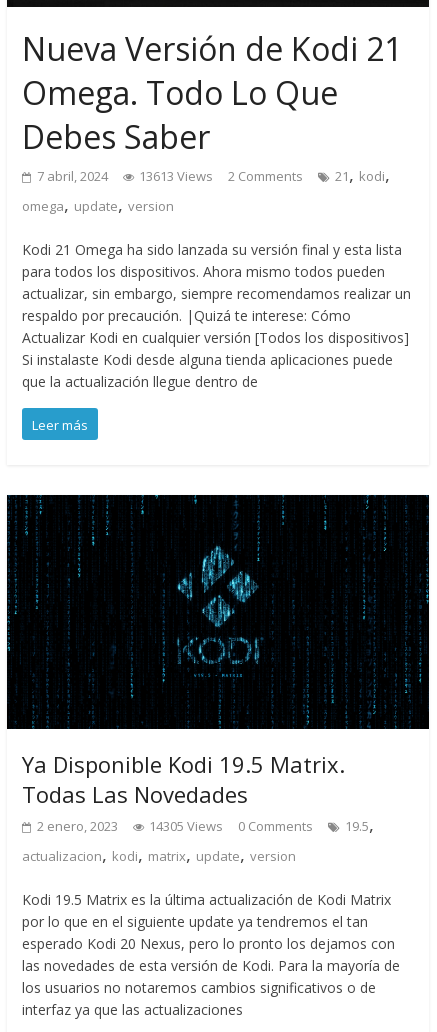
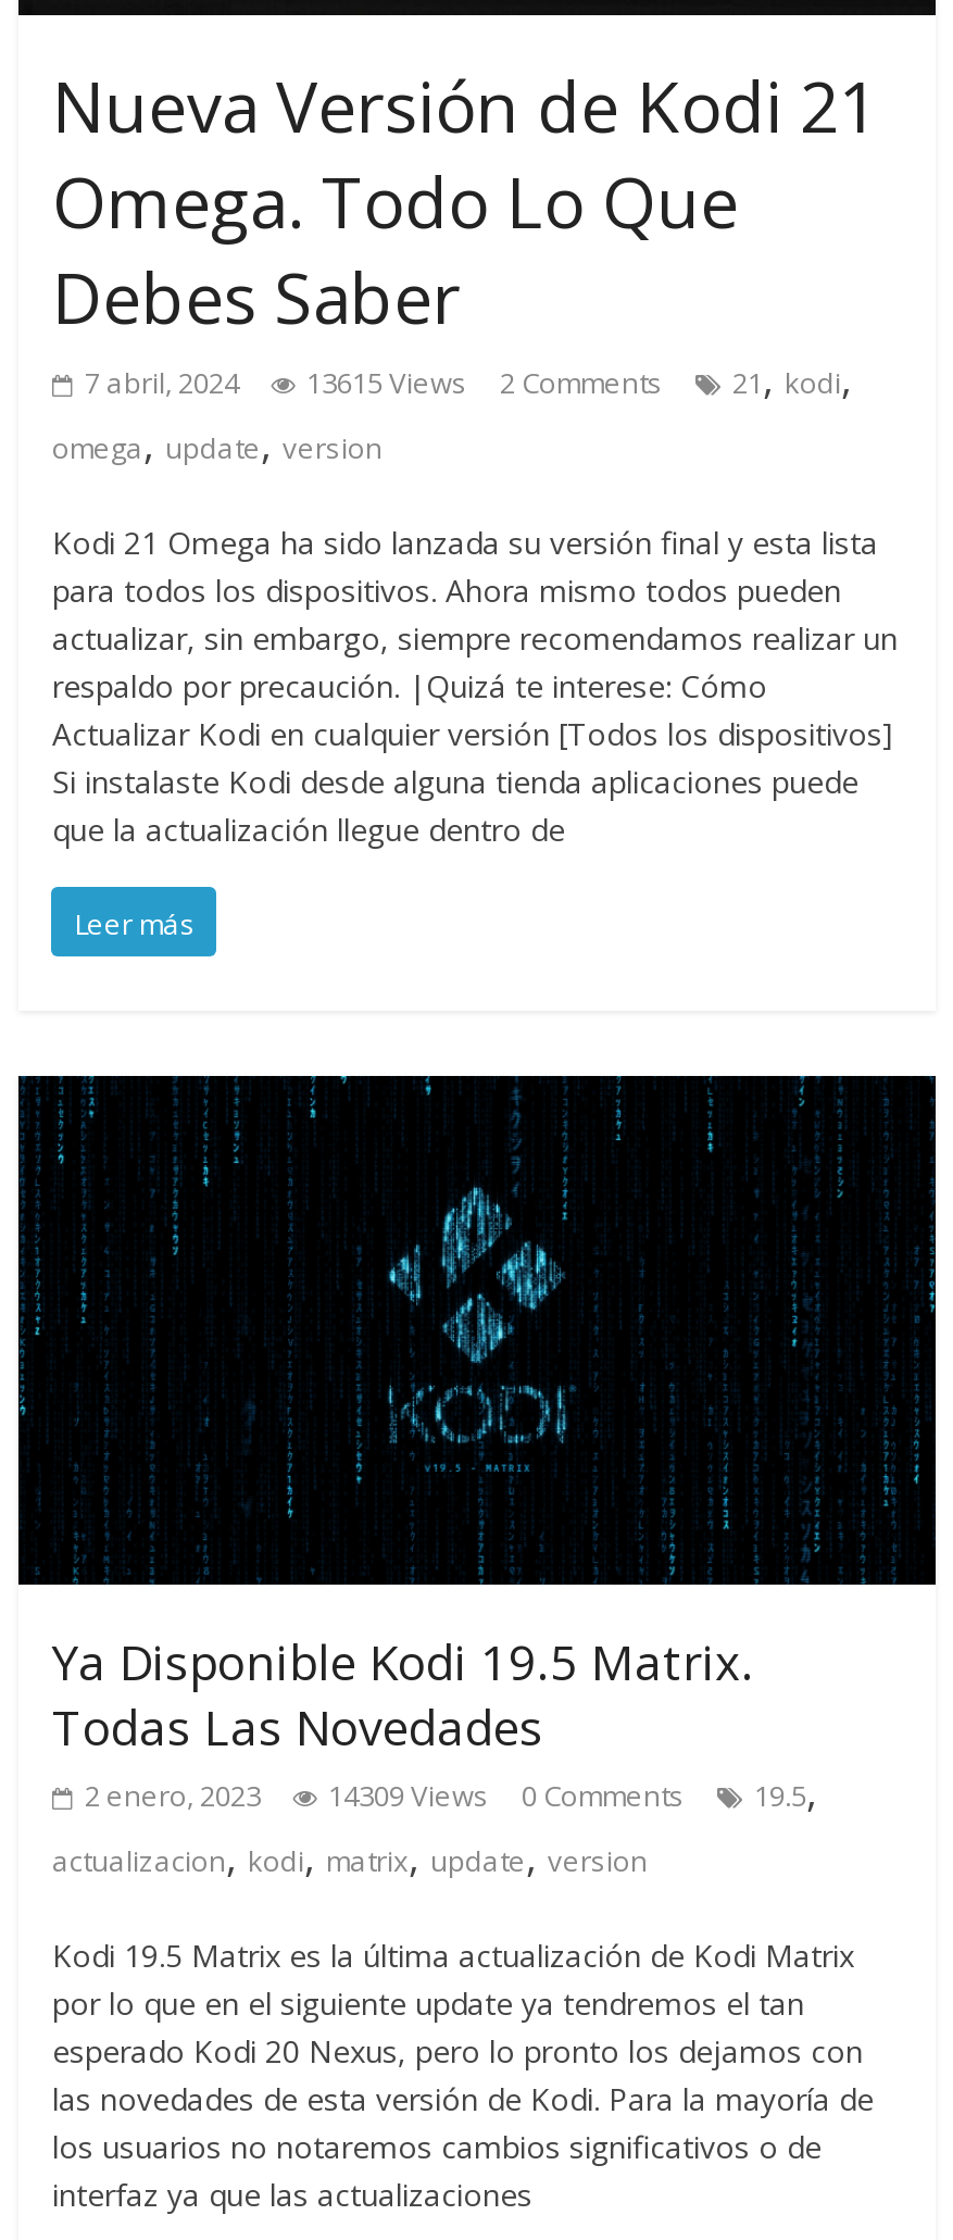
- 7 abril, 2024 13613 Views 2 Comments 21, kodi,
+ 7 abril, 2024 13615 Views 2 Comments 21, kodi,

- 2 enero, 2023 14305 Views 0 Comments 19.5,
+ 2 enero, 2023 14309 Views 0 Comments 19.5,
